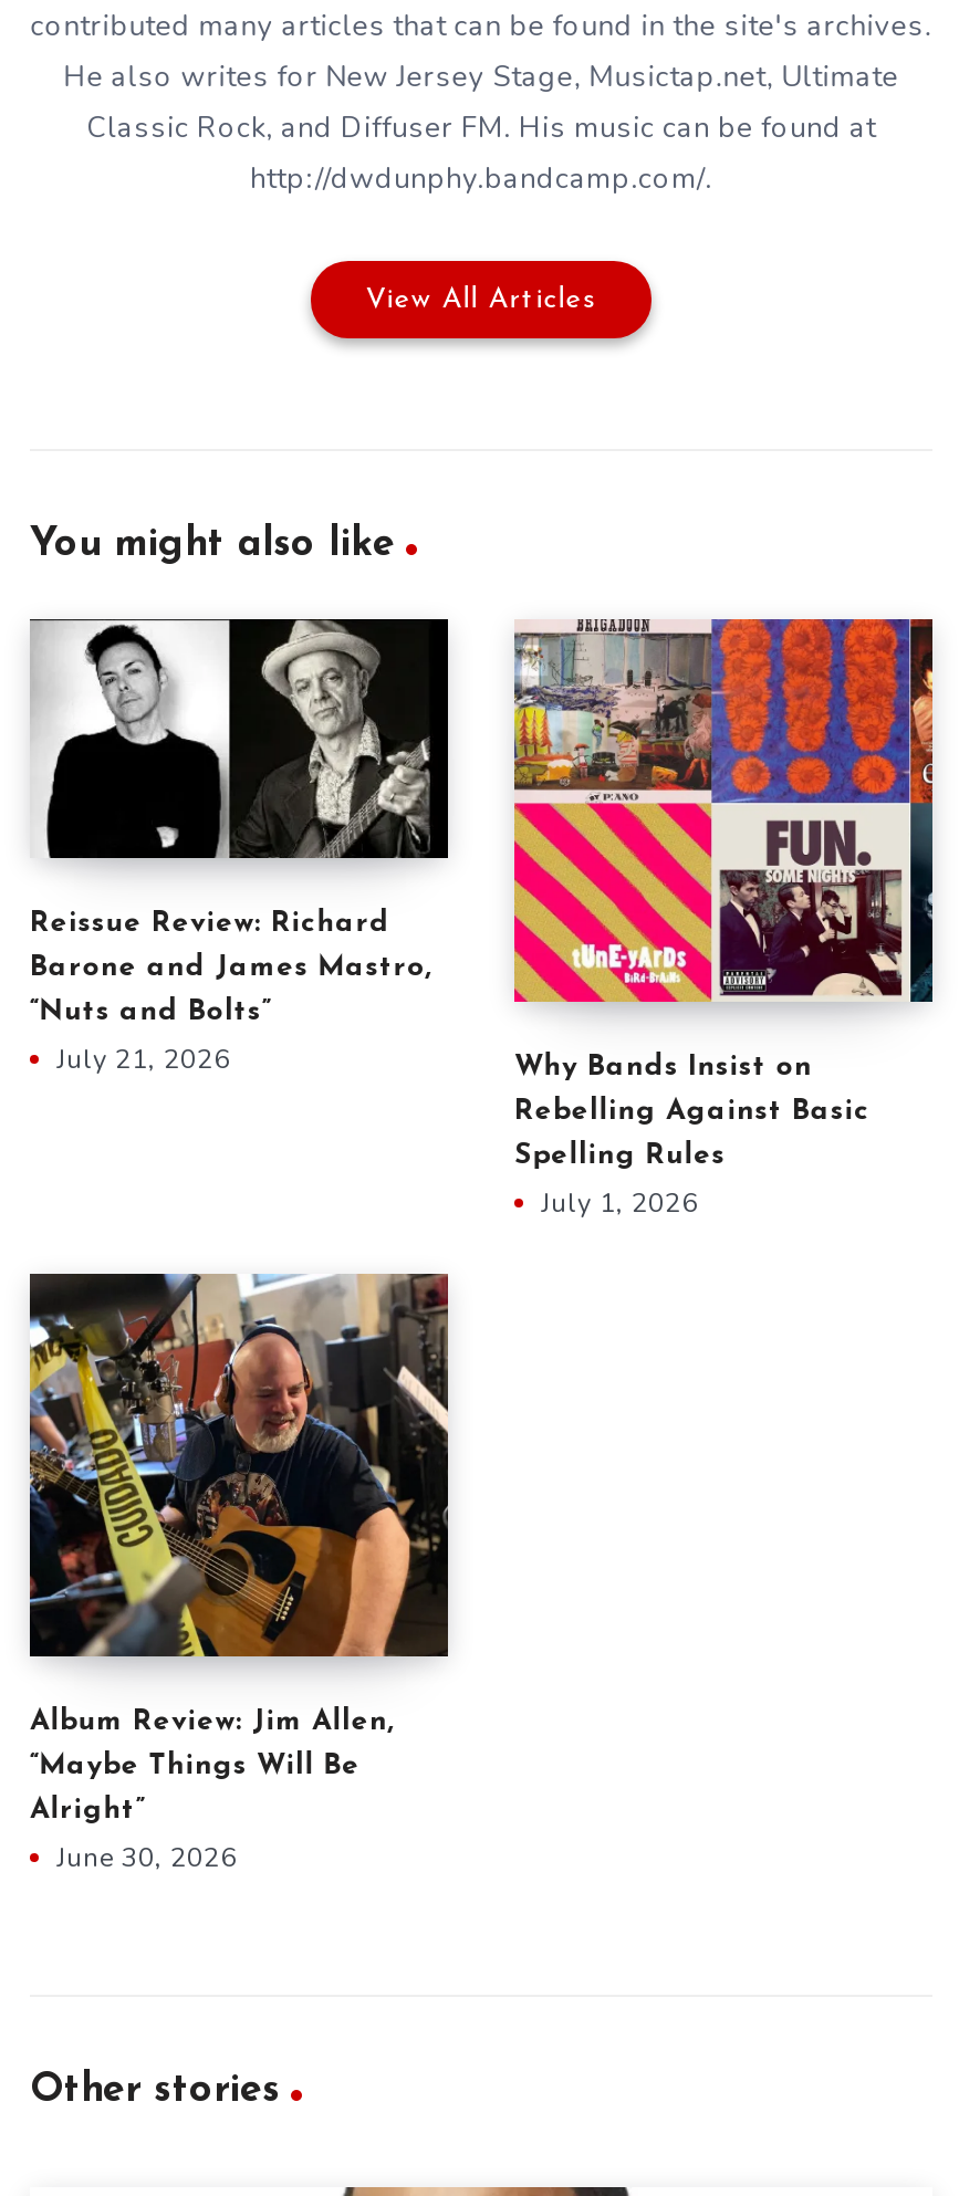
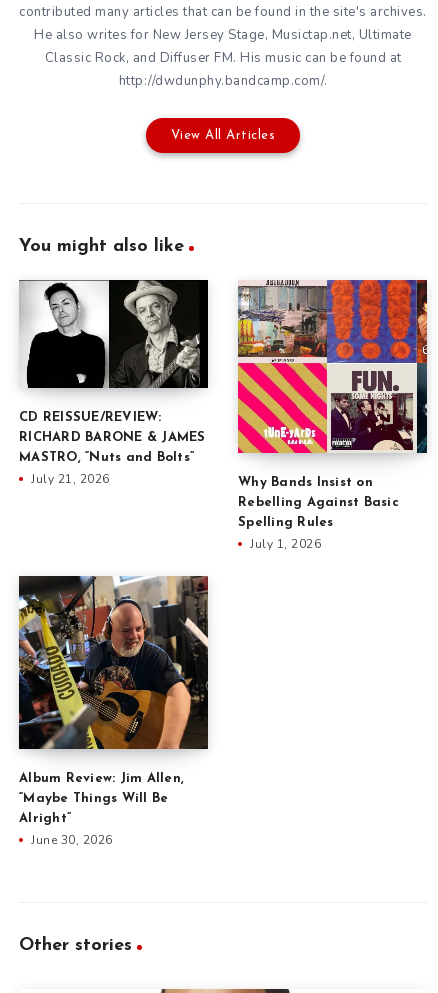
- Reissue Review: Richard
+ CD REISSUE/REVIEW:

- Barone and James Mastro,
+ RICHARD BARONE & JAMES

- “Nuts and Bolts”
+ MASTRO, “Nuts and Bolts”
